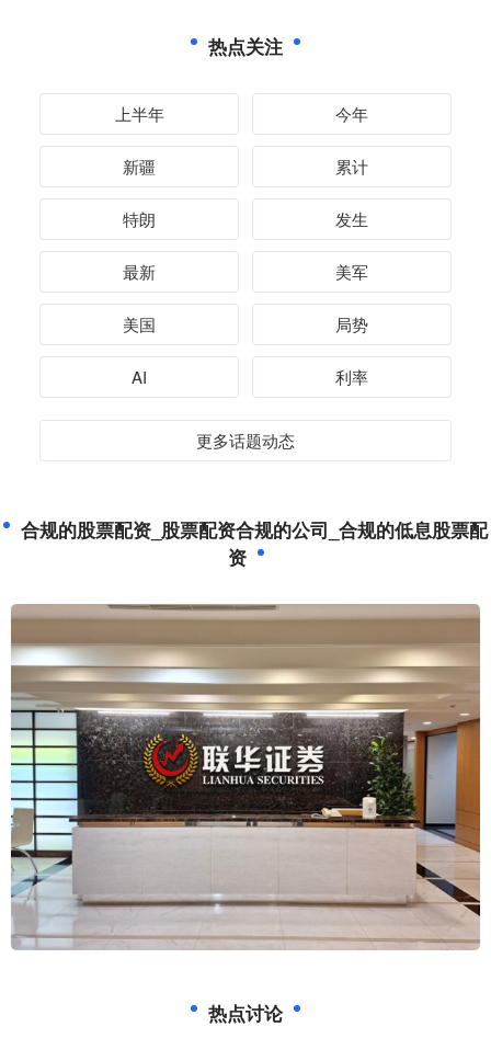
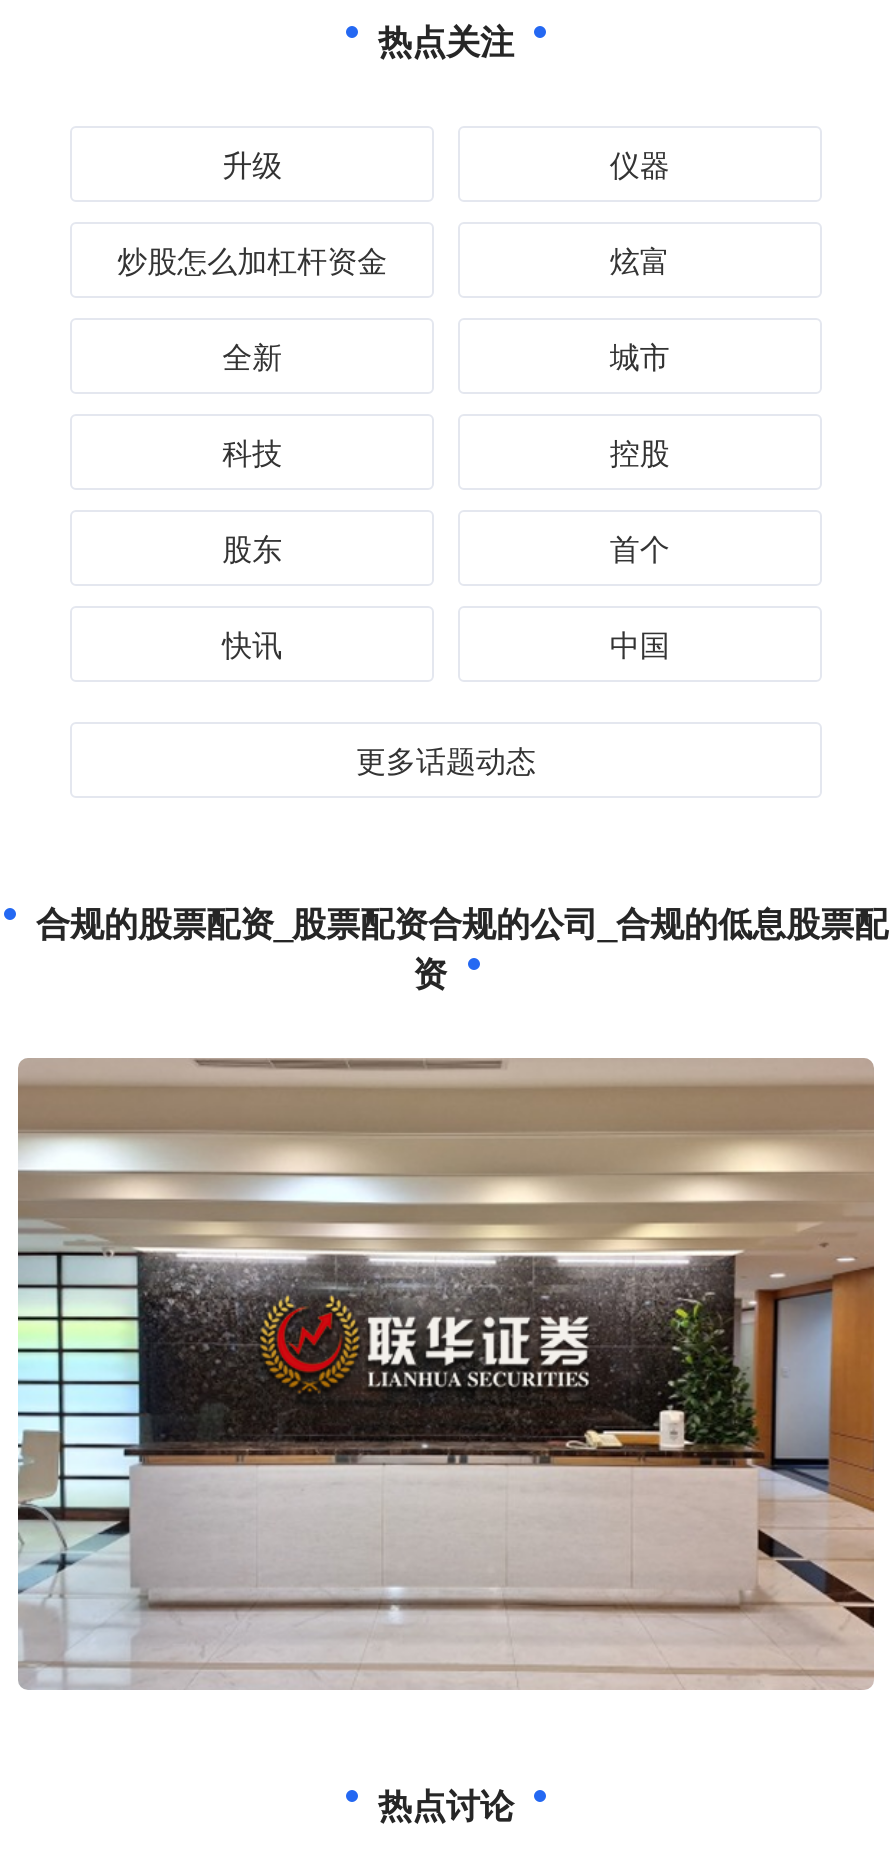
- 上半年
- 今年
+ 升级
+ 仪器

- 新疆
- 累计
+ 炒股怎么加杠杆资金
+ 炫富

- 特朗
- 发生
+ 全新
+ 城市

- 最新
- 美军
+ 科技
+ 控股

- 美国
- 局势
+ 股东
+ 首个

- AI
- 利率
+ 快讯
+ 中国
